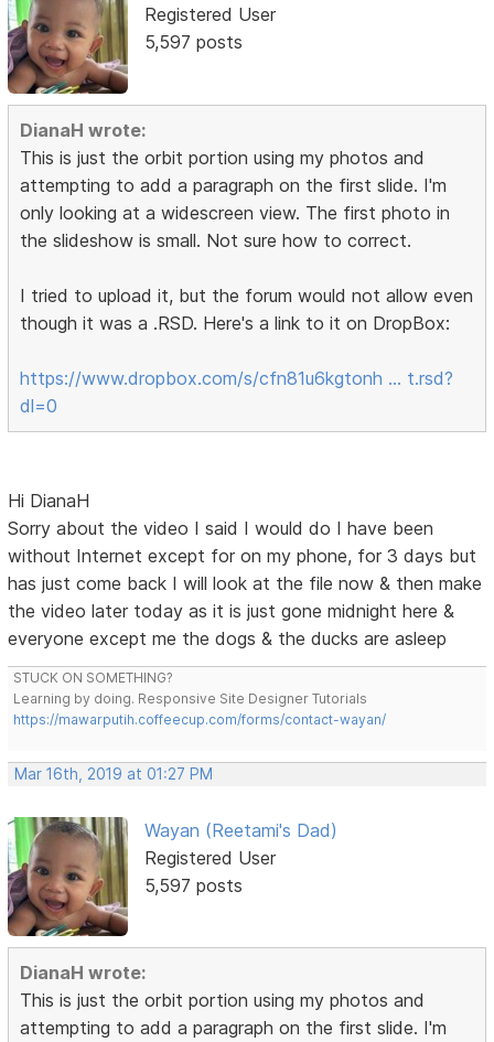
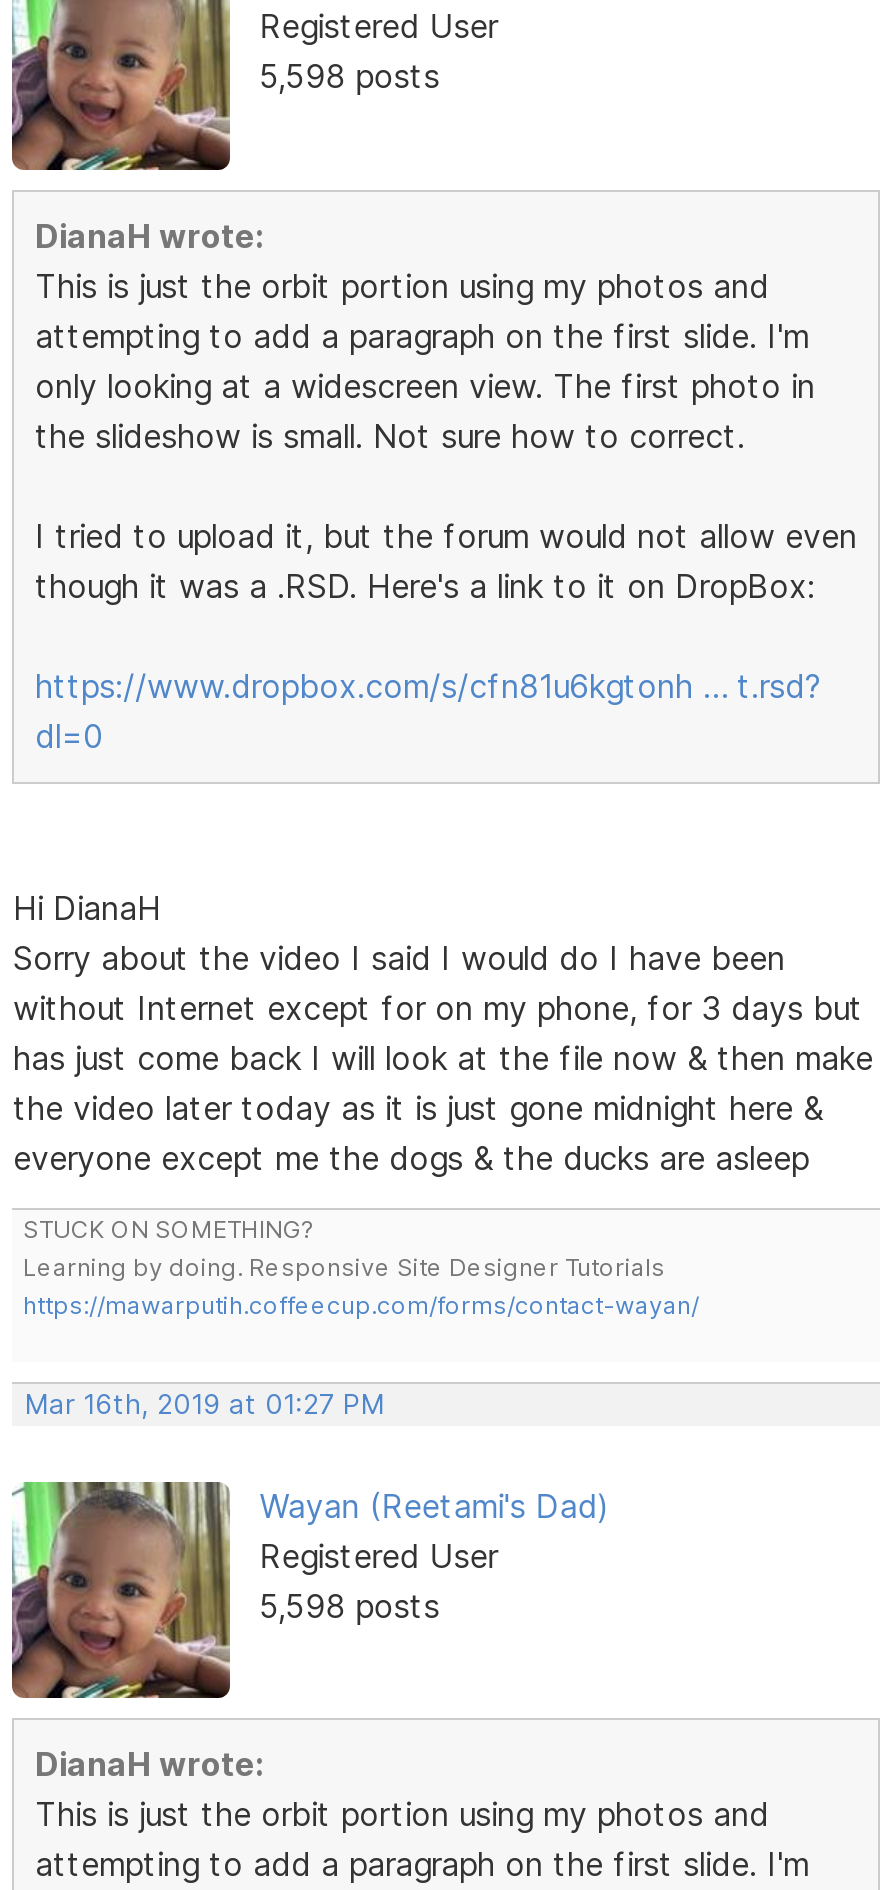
- 5,597 posts
+ 5,598 posts

- 5,597 posts
+ 5,598 posts
